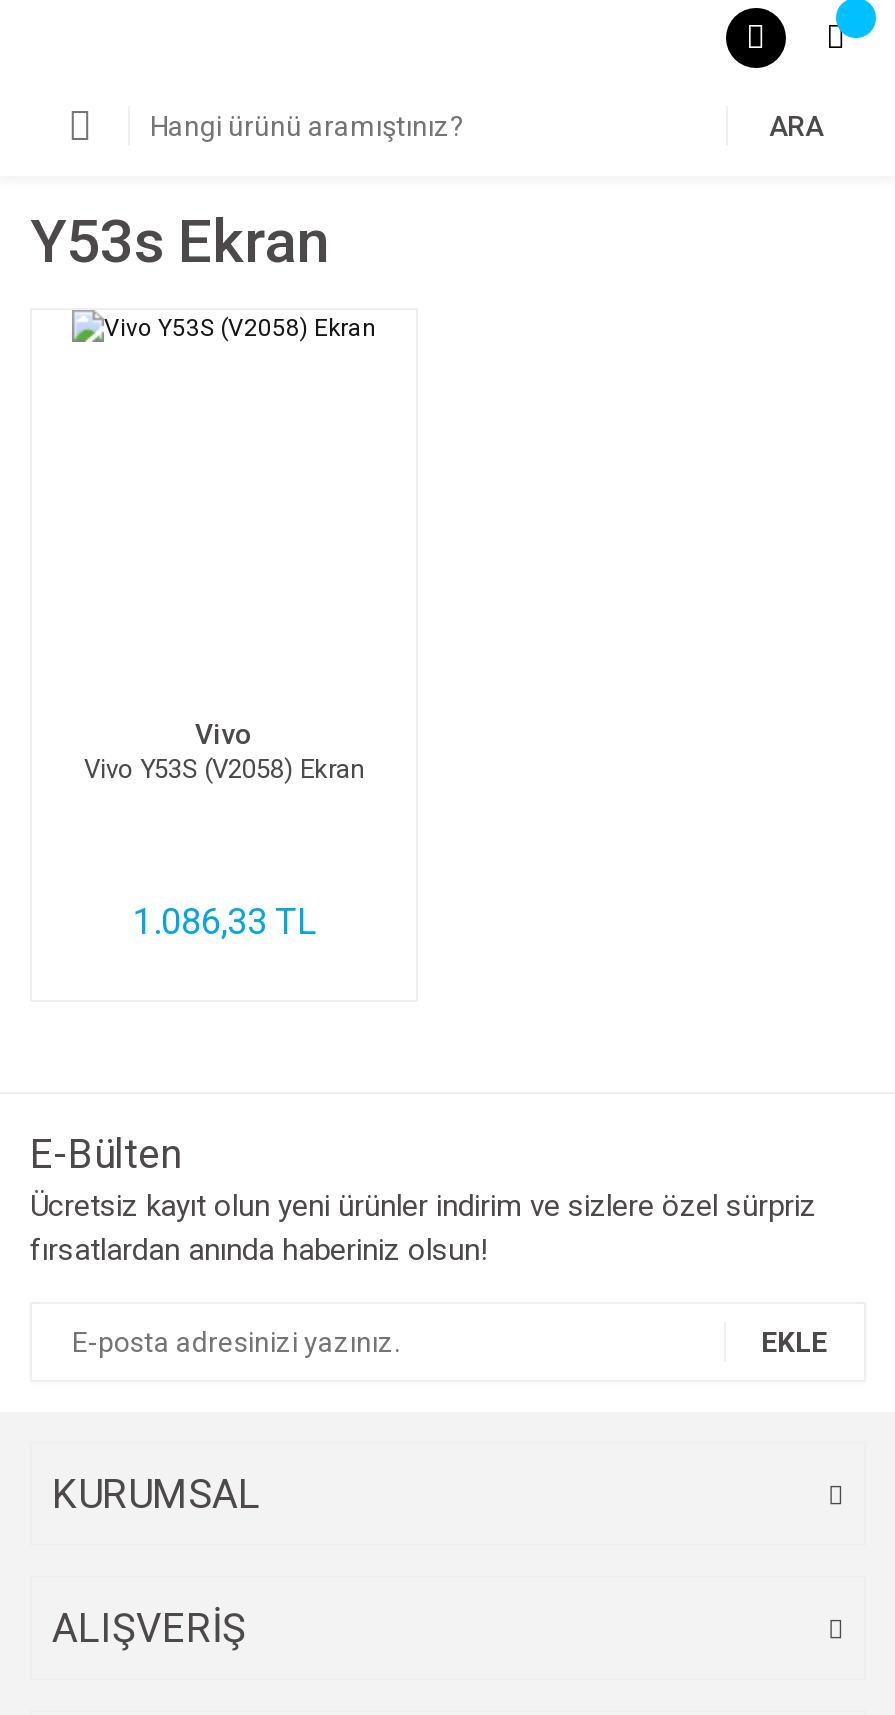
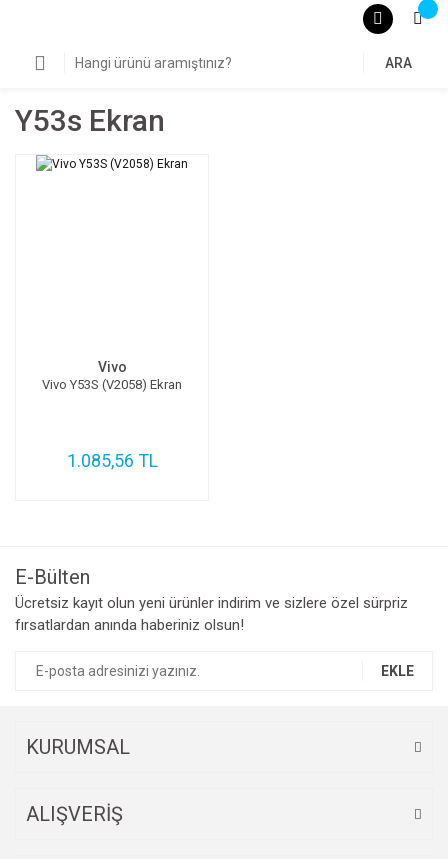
- 1.086,33 TL
+ 1.085,56 TL
